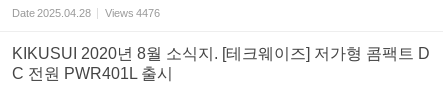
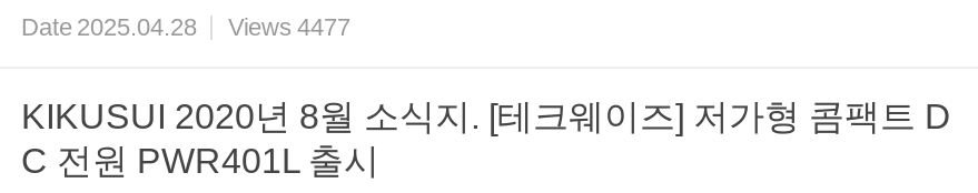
- Date 2025.04.28 Views 4476
+ Date 2025.04.28 Views 4477
